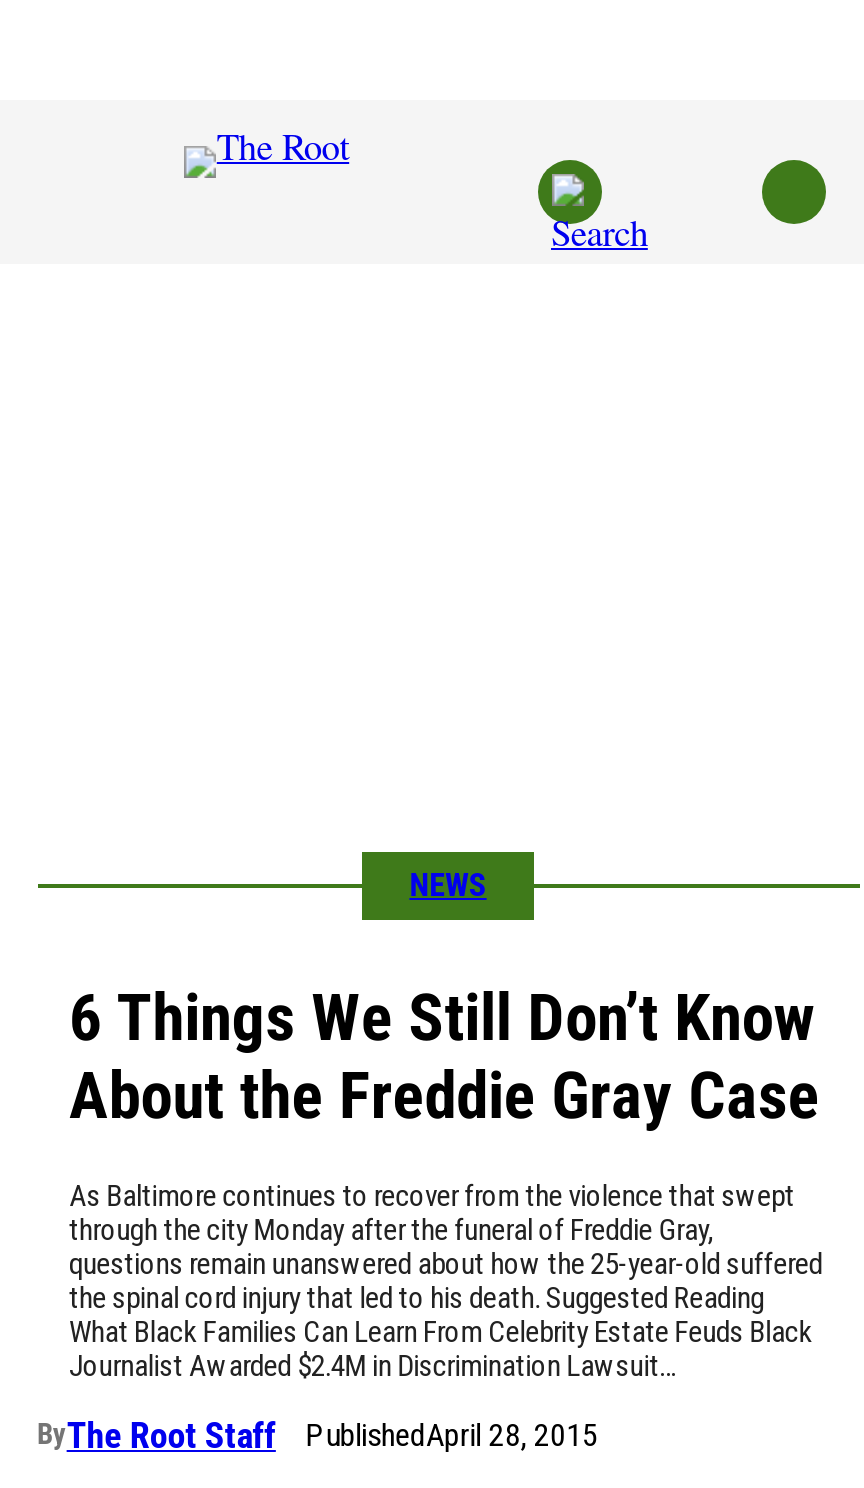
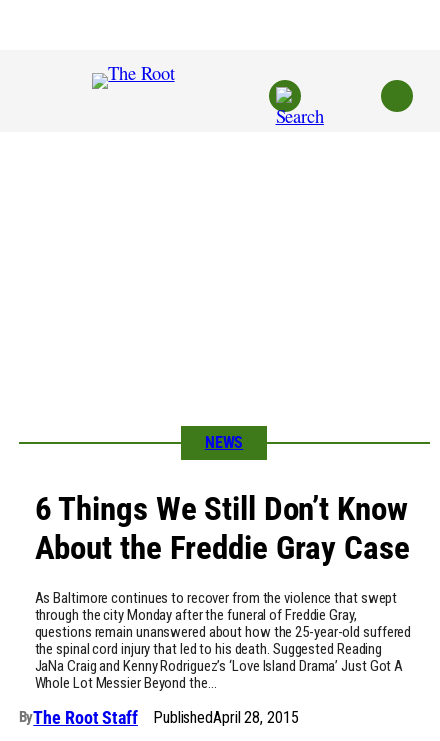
- What Black Families Can Learn From Celebrity Estate Feuds Black
- Journalist Awarded $2.4M in Discrimination Lawsuit…
+ JaNa Craig and Kenny Rodriguez’s ‘Love Island Drama’ Just Got A
+ Whole Lot Messier Beyond the…
